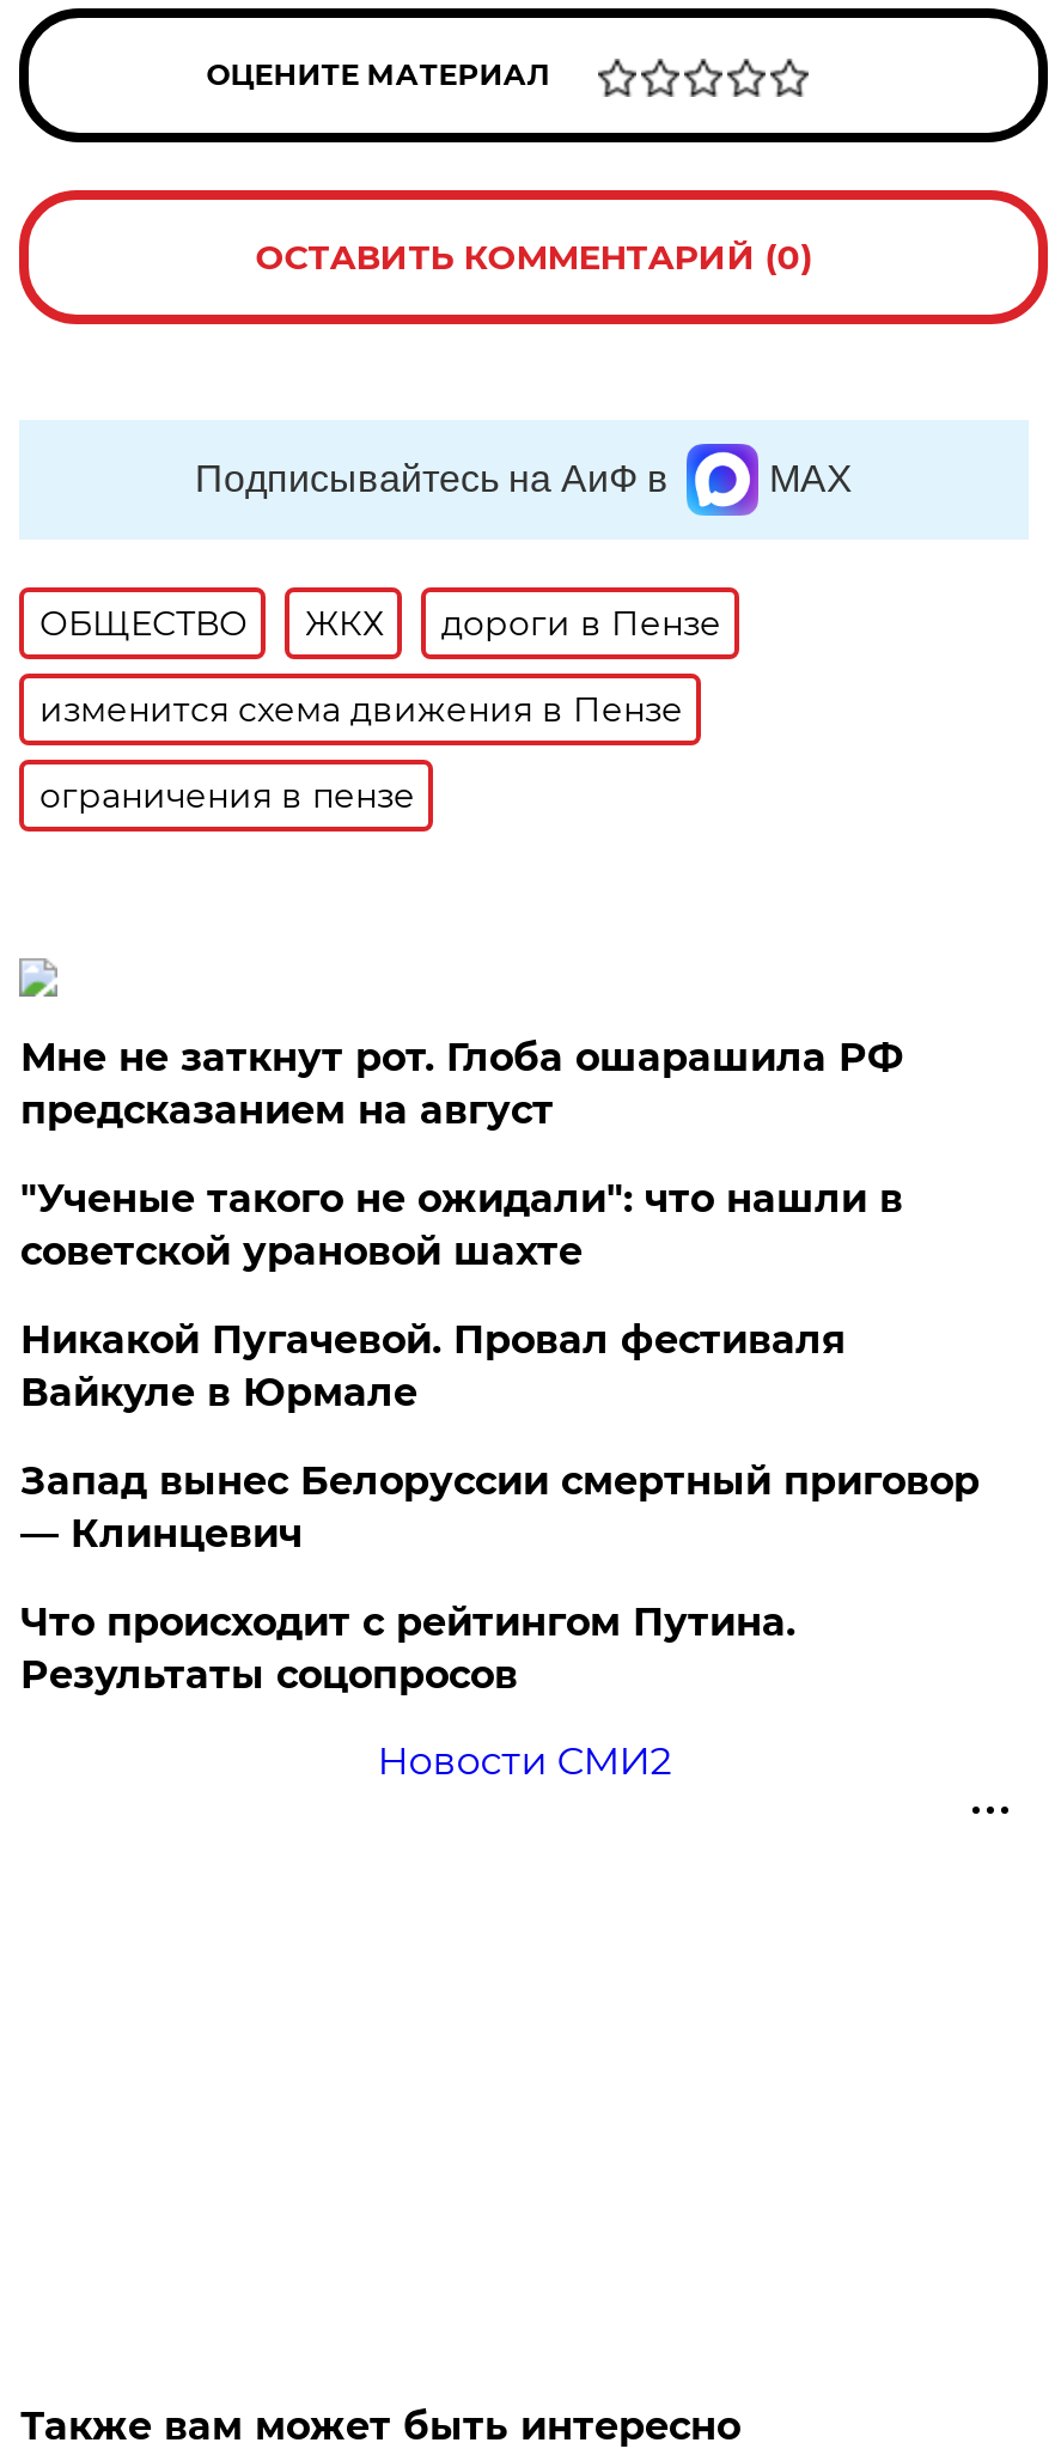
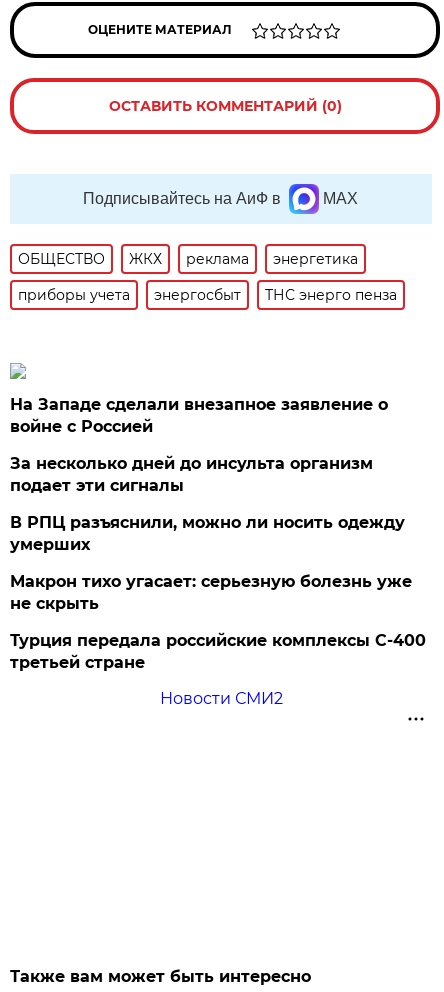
- дороги в Пензе
- изменится схема движения в Пензе
- ограничения в пензе
+ реклама
+ энергетика
+ приборы учета
+ энергосбыт
+ ТНС энерго пенза

- Мне не заткнут рот. Глоба ошарашила РФ
- предсказанием на август
- "Ученые такого не ожидали": что нашли в
- советской урановой шахте
- Никакой Пугачевой. Провал фестиваля
- Вайкуле в Юрмале
- Запад вынес Белоруссии смертный приговор
- — Клинцевич
- Что происходит с рейтингом Путина.
- Результаты соцопросов
+ На Западе сделали внезапное заявление о
+ войне с Россией
+ За несколько дней до инсульта организм
+ подает эти сигналы
+ В РПЦ разъяснили, можно ли носить одежду
+ умерших
+ Макрон тихо угасает: серьезную болезнь уже
+ не скрыть
+ Турция передала российские комплексы С-400
+ третьей стране
